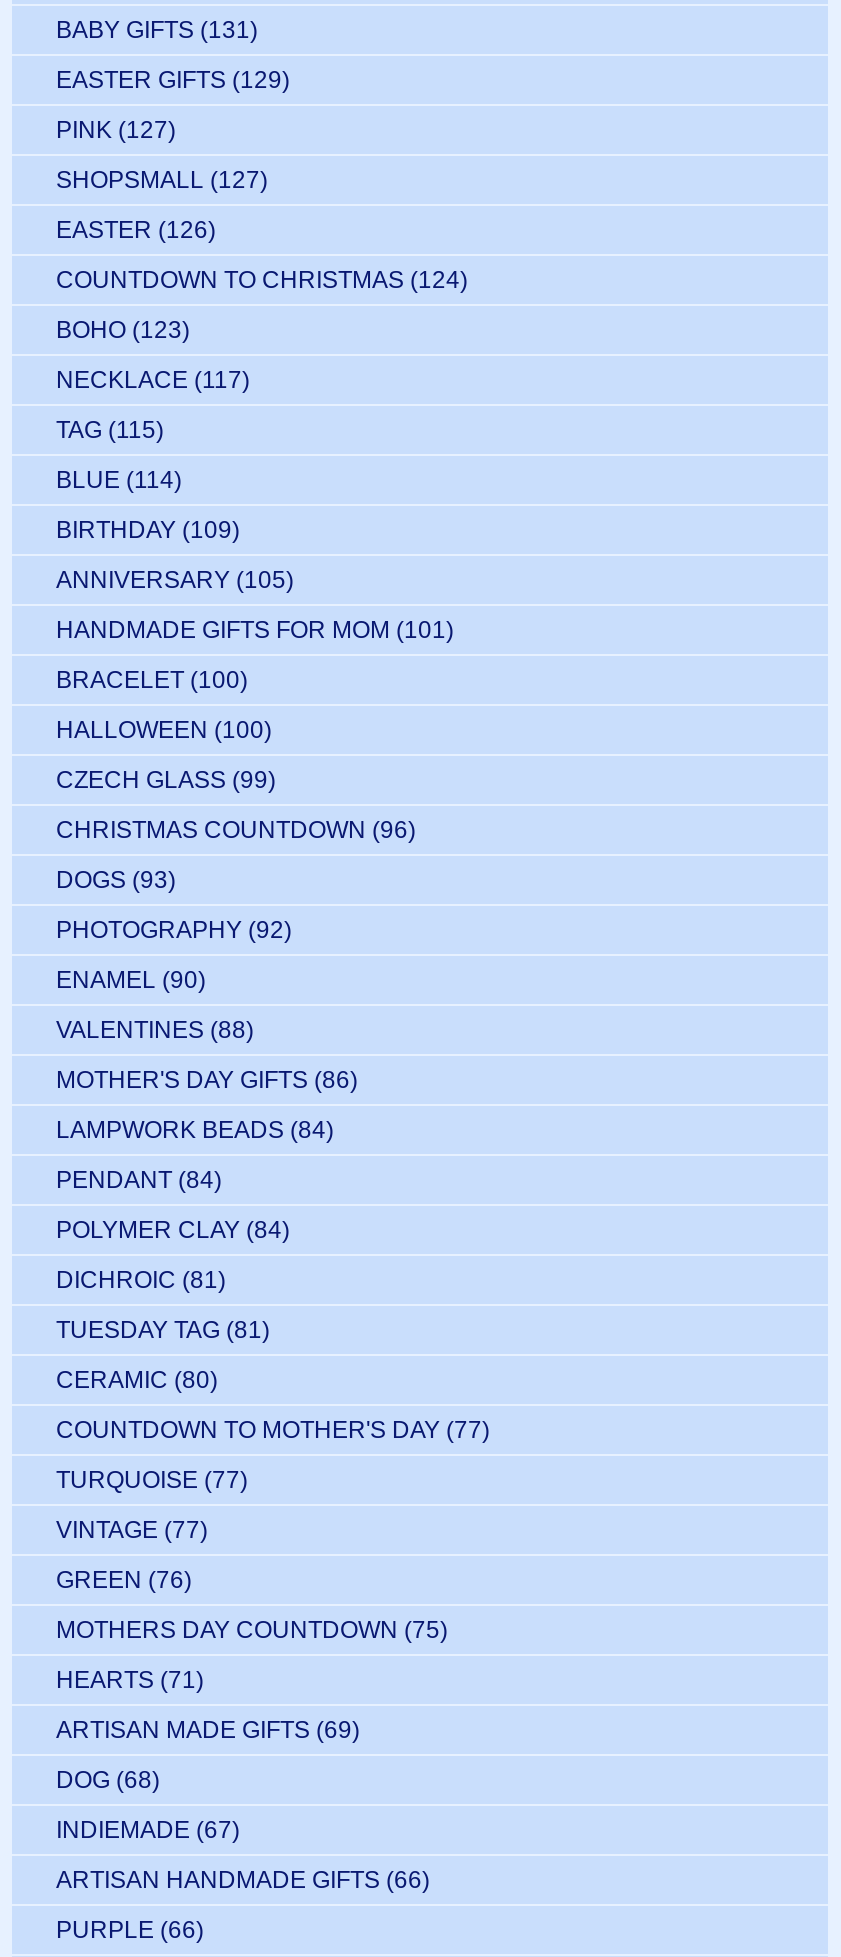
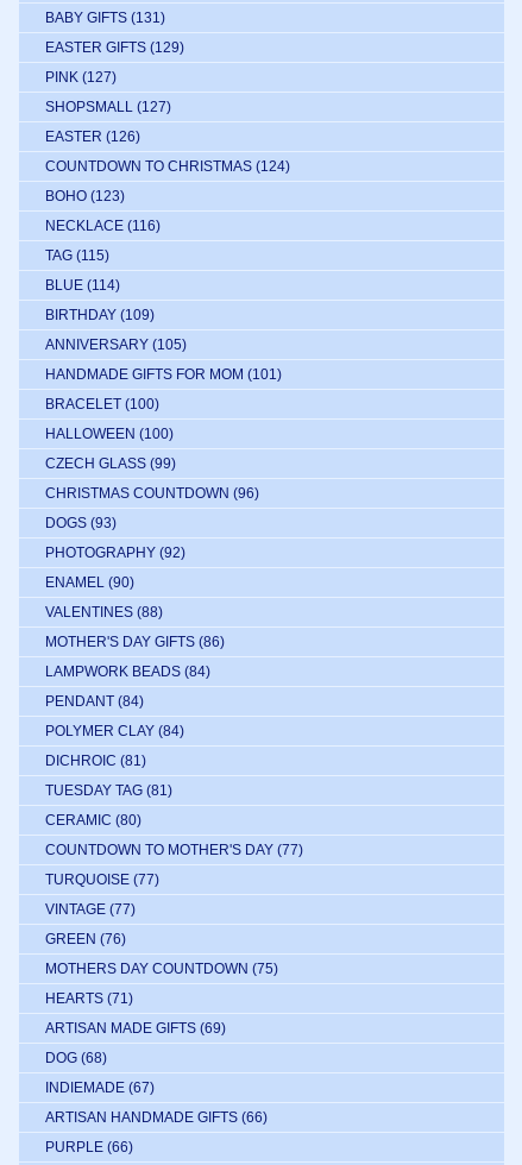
- NECKLACE (117)
+ NECKLACE (116)
